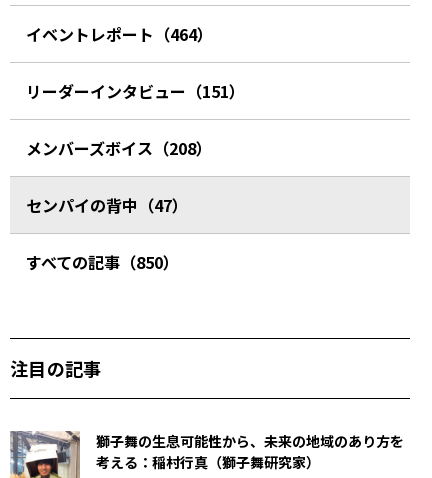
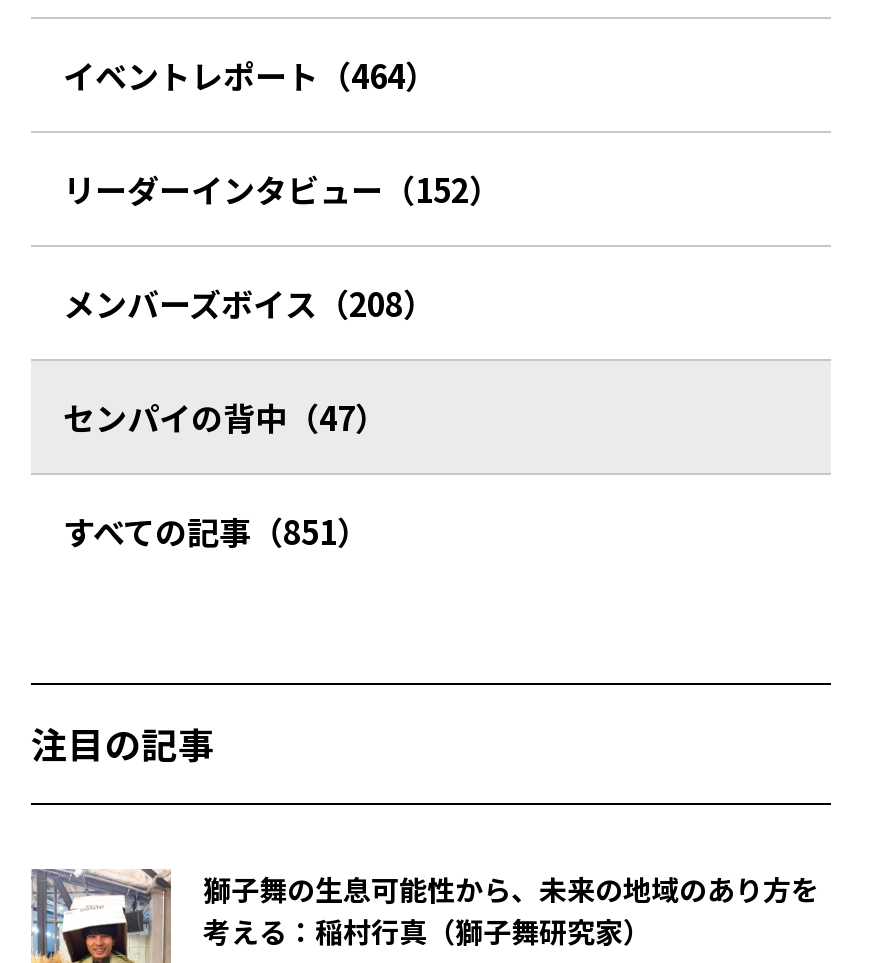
- リーダーインタビュー（151）
+ リーダーインタビュー（152）

- すべての記事（850）
+ すべての記事（851）
